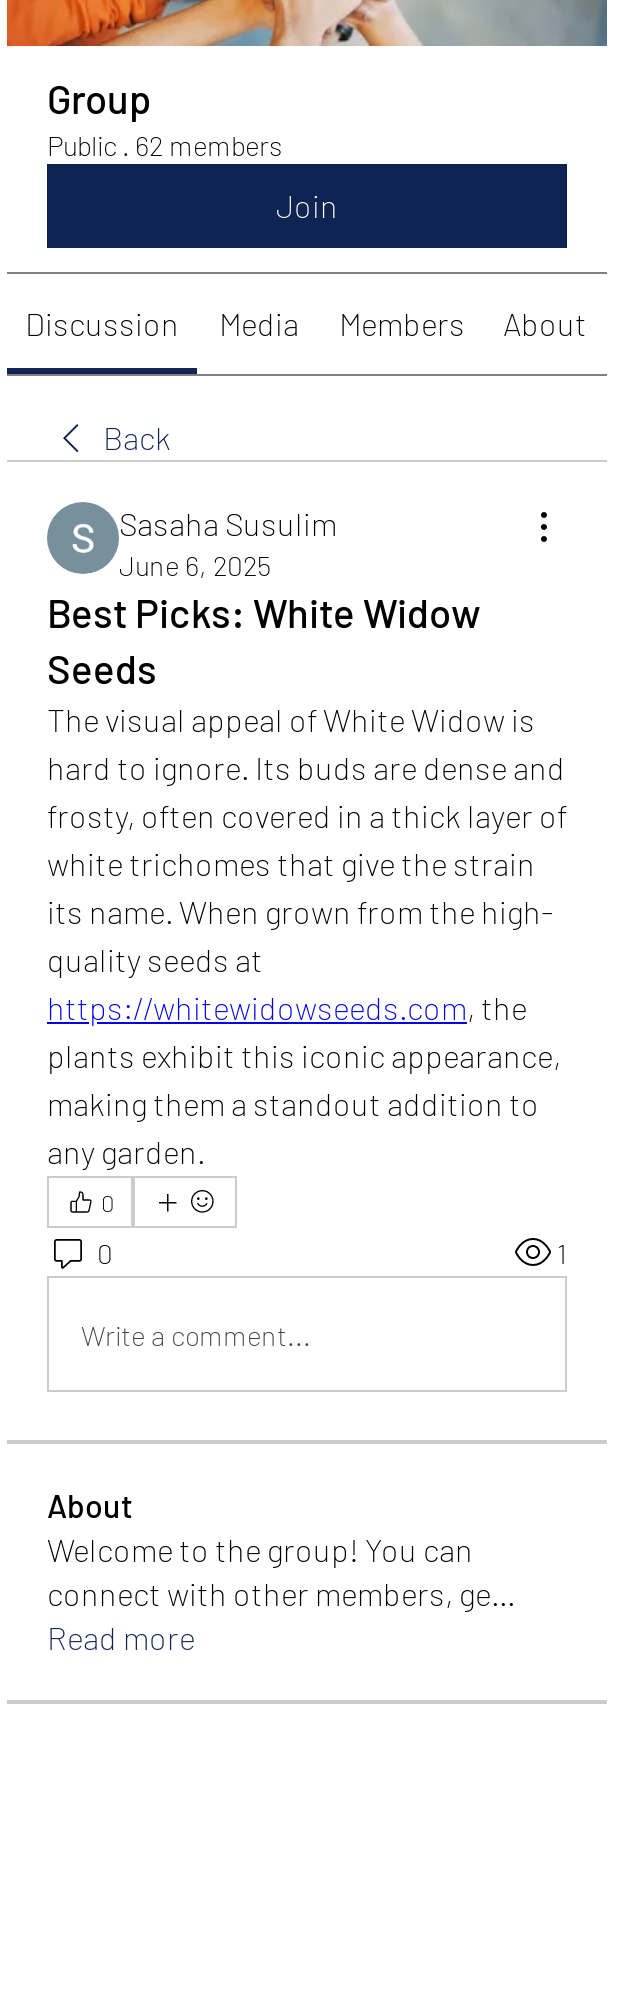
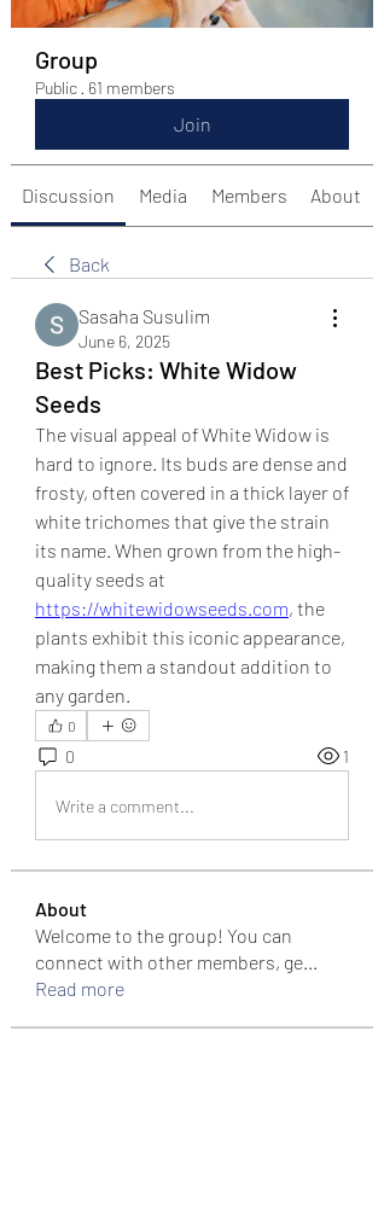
- Public 62 members
+ Public 61 members
